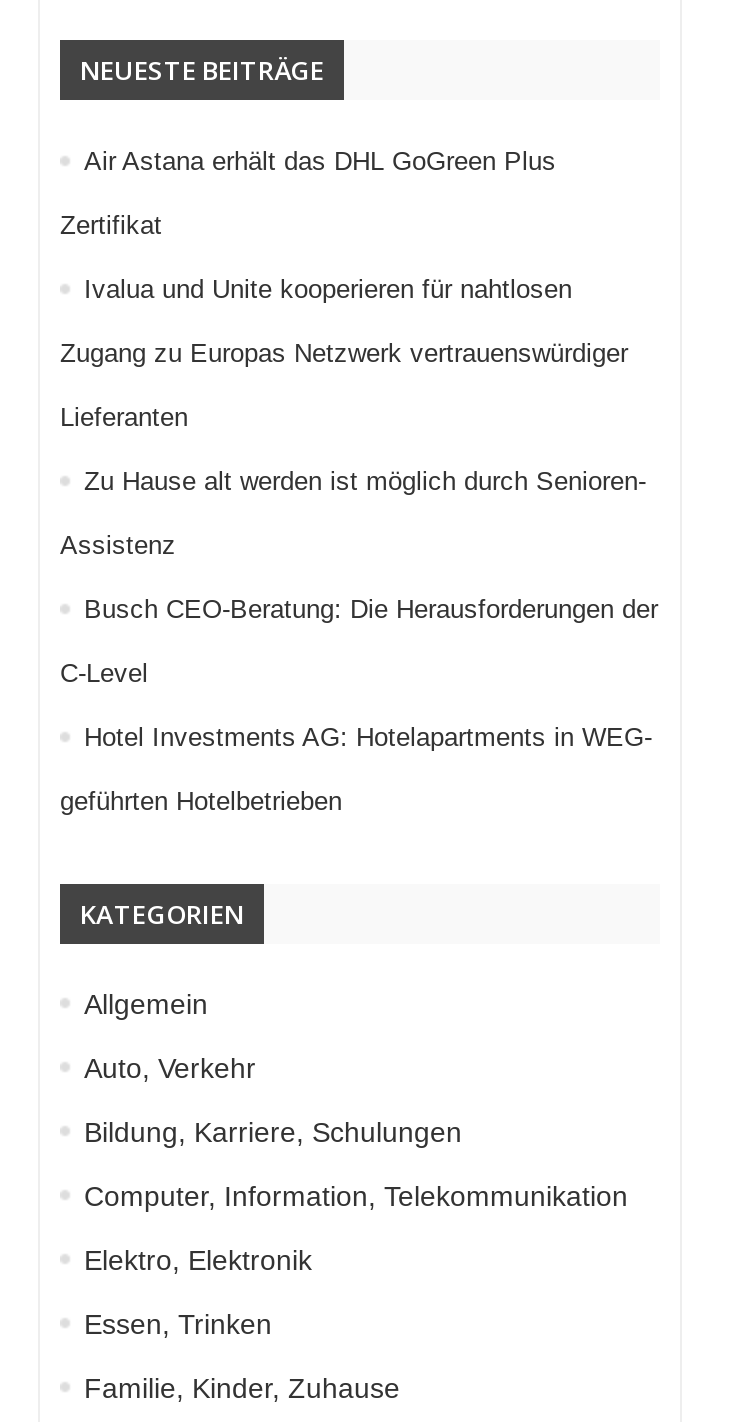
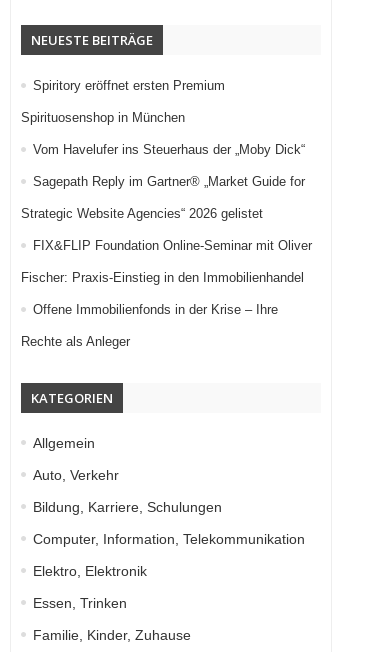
- Air Astana erhält das DHL GoGreen Plus
- Zertifikat
- Ivalua und Unite kooperieren für nahtlosen
- Zugang zu Europas Netzwerk vertrauenswürdiger
- Lieferanten
- Zu Hause alt werden ist möglich durch Senioren-
- Assistenz
- Busch CEO-Beratung: Die Herausforderungen der
- C-Level
- Hotel Investments AG: Hotelapartments in WEG-
- geführten Hotelbetrieben
+ Spiritory eröffnet ersten Premium
+ Spirituosenshop in München
+ Vom Havelufer ins Steuerhaus der „Moby Dick“
+ Sagepath Reply im Gartner® „Market Guide for
+ Strategic Website Agencies“ 2026 gelistet
+ FIX&FLIP Foundation Online-Seminar mit Oliver
+ Fischer: Praxis-Einstieg in den Immobilienhandel
+ Offene Immobilienfonds in der Krise – Ihre
+ Rechte als Anleger
